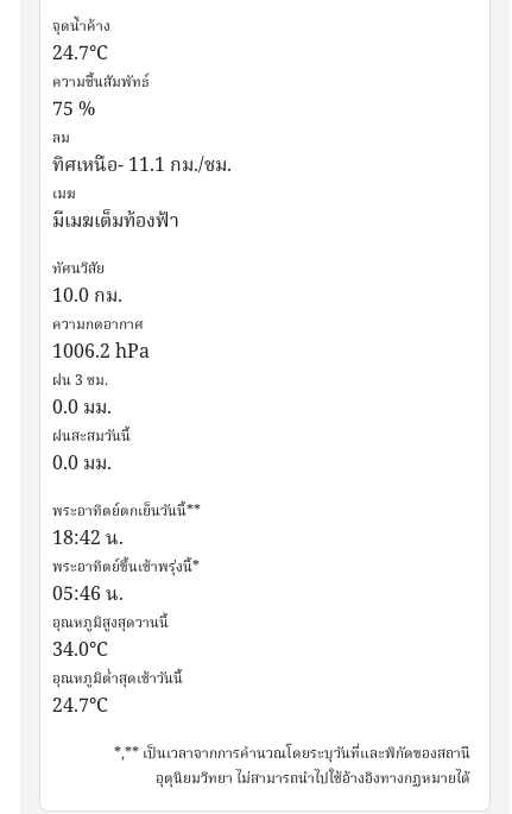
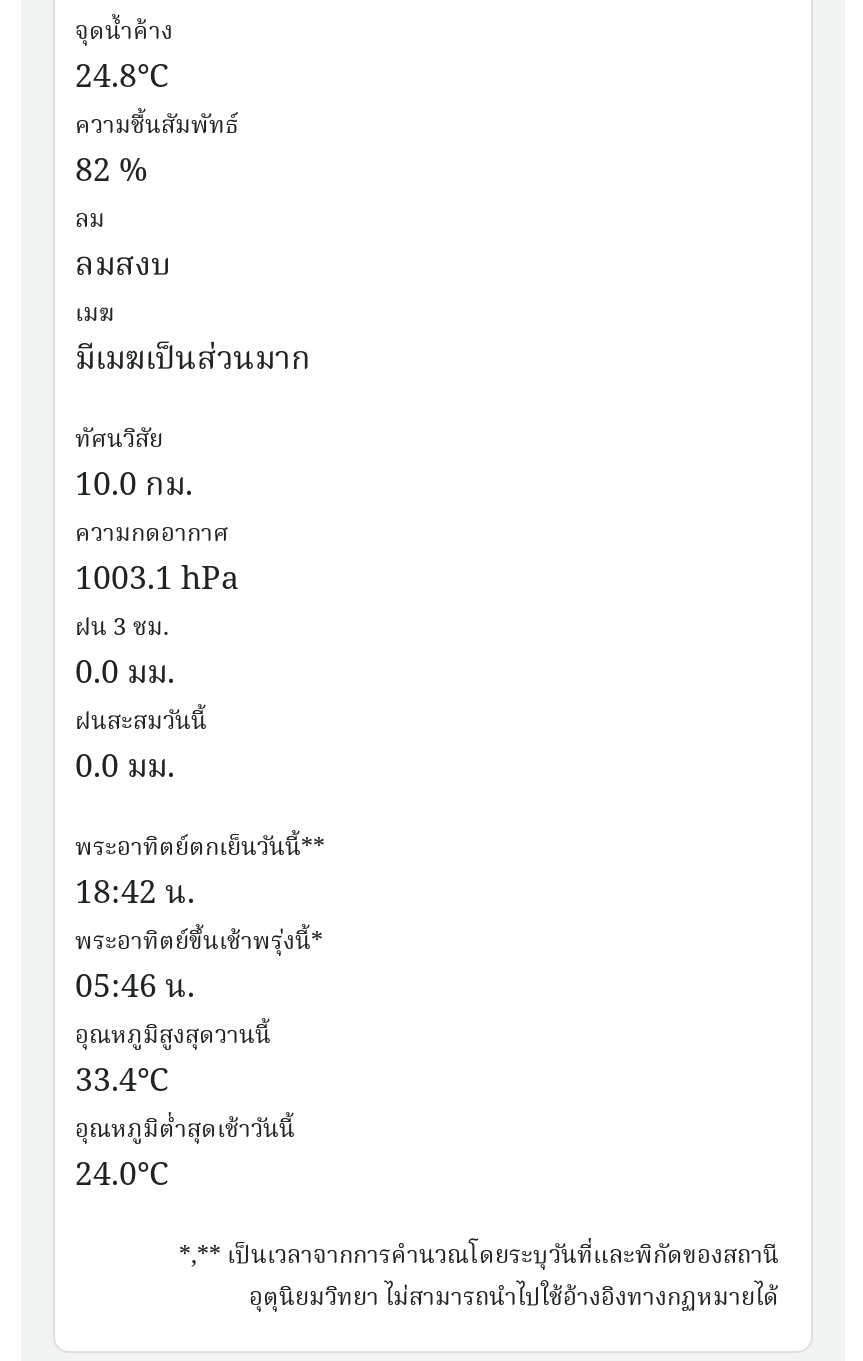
- 24.7°C
+ 24.8°C

- 75%
+ 82%

- ทิศเหนือ- 11.1 กม./ชม.
+ ลมสงบ

- มีเมฆเต็มท้องฟ้า
+ มีเมฆเป็นส่วนมาก

- 1006.2 hPa
+ 1003.1 hPa

- 34.0°C
+ 33.4°C

- 24.7°C
+ 24.0°C
